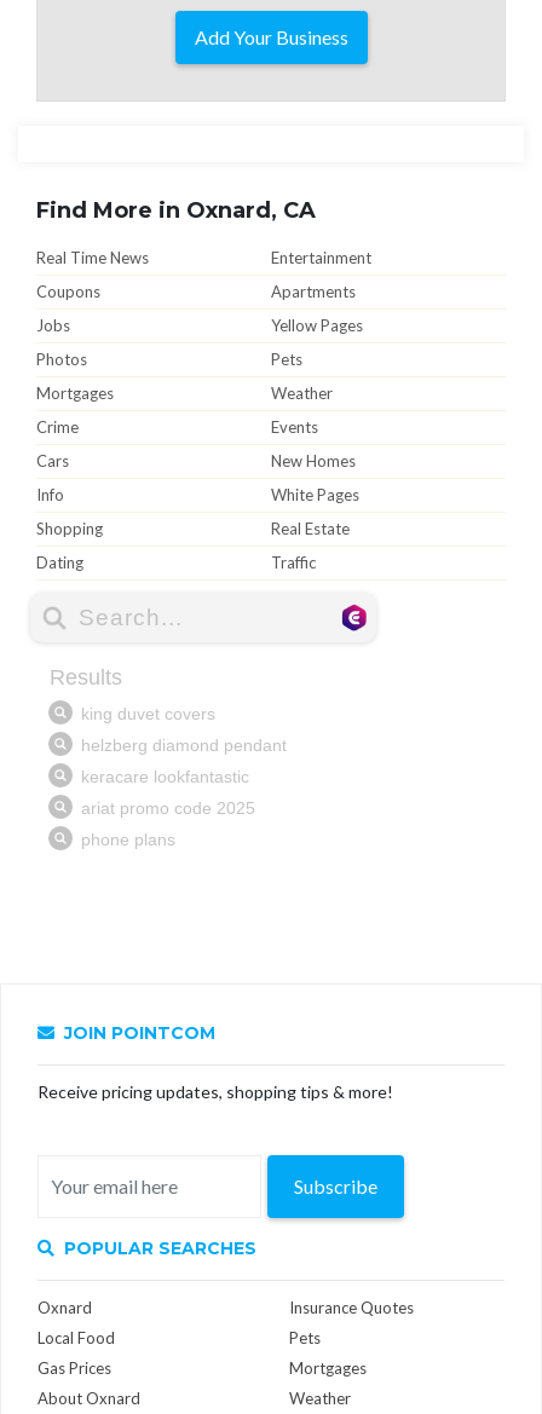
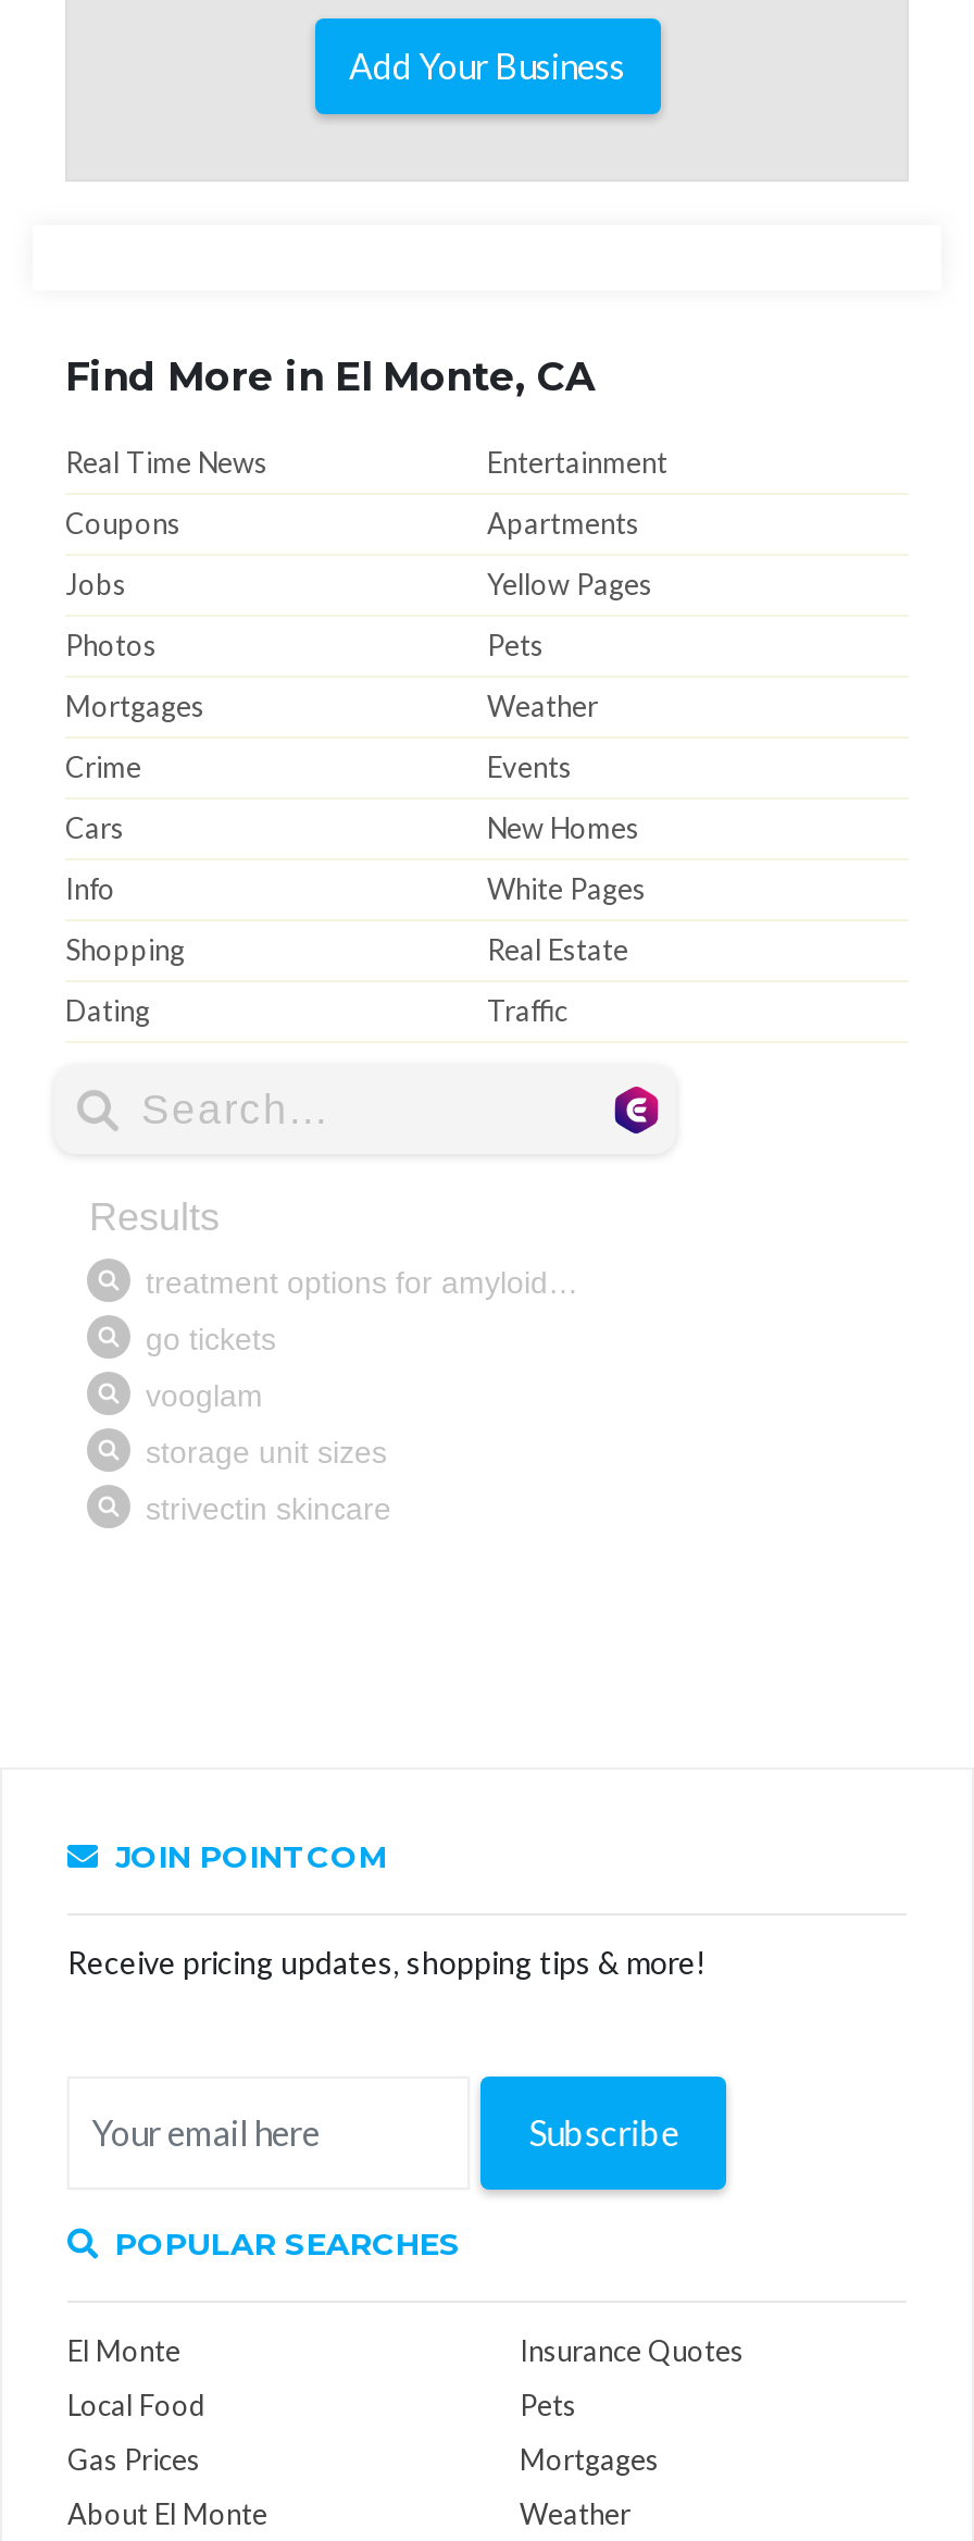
- Find More in Oxnard, CA
+ Find More in El Monte, CA

- Oxnard
+ El Monte

- About Oxnard
+ About El Monte
